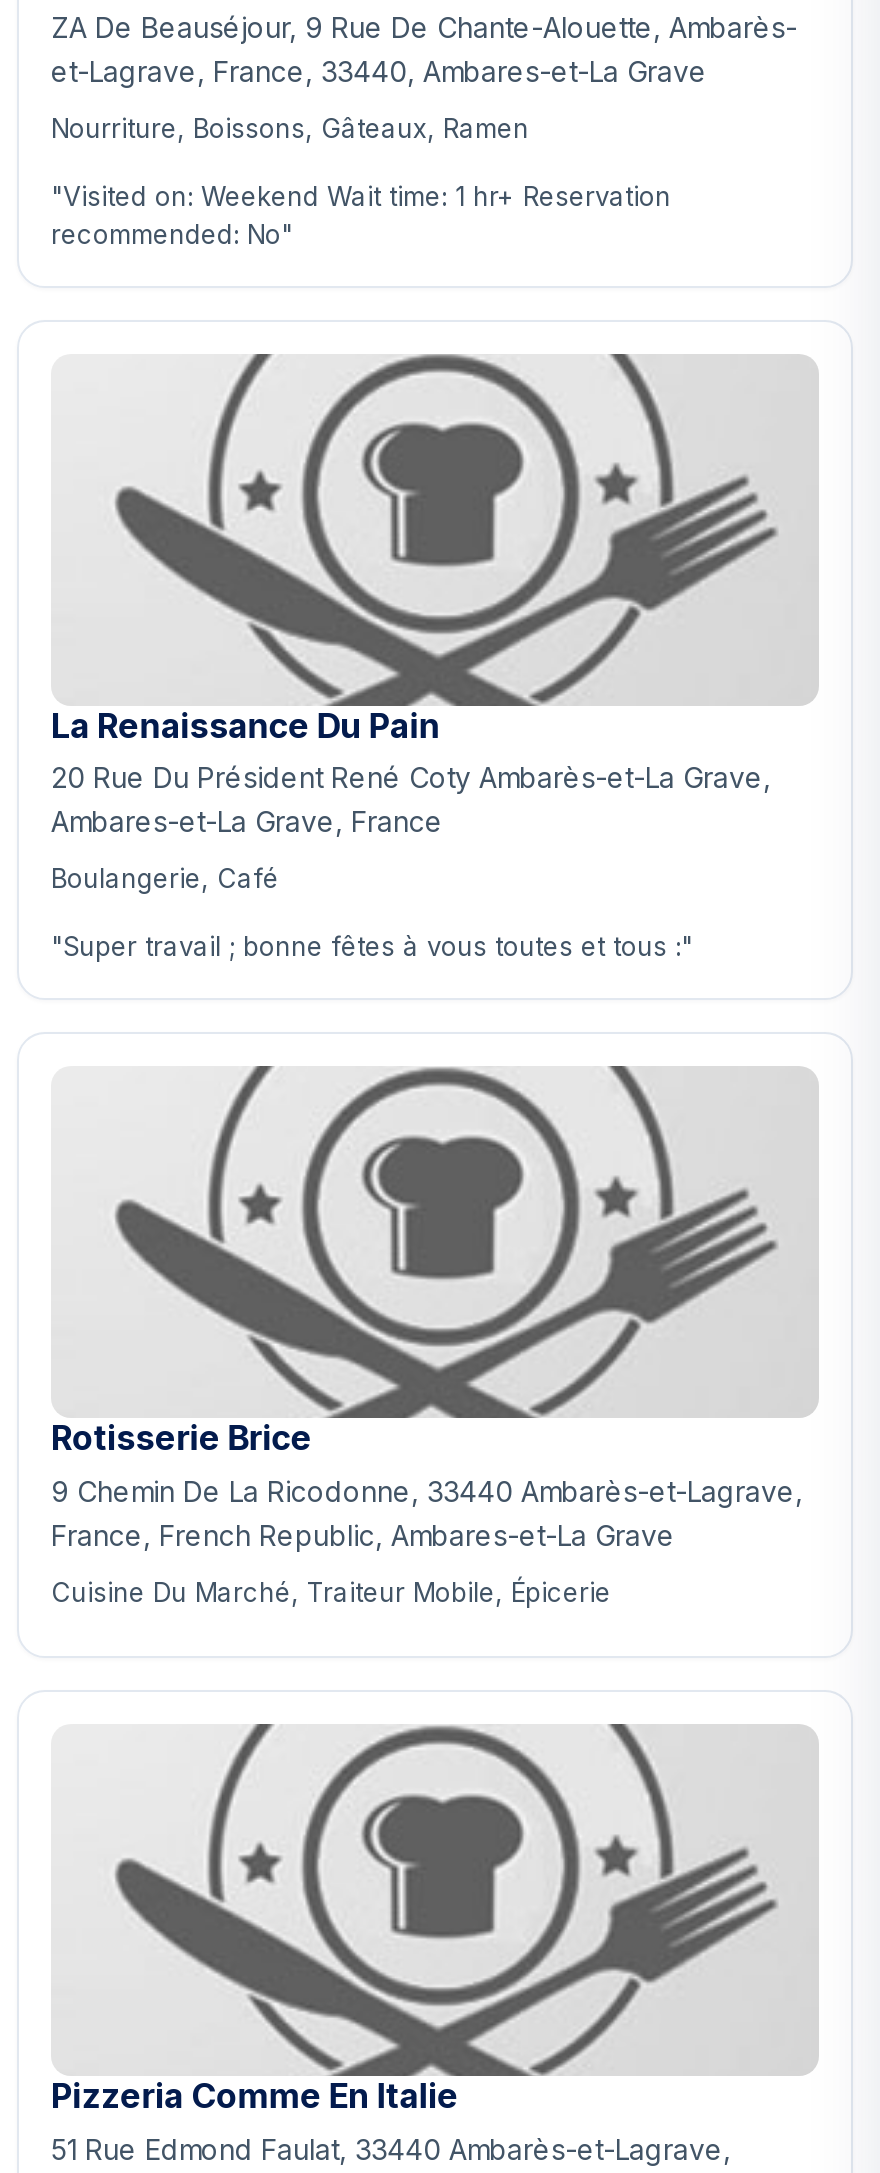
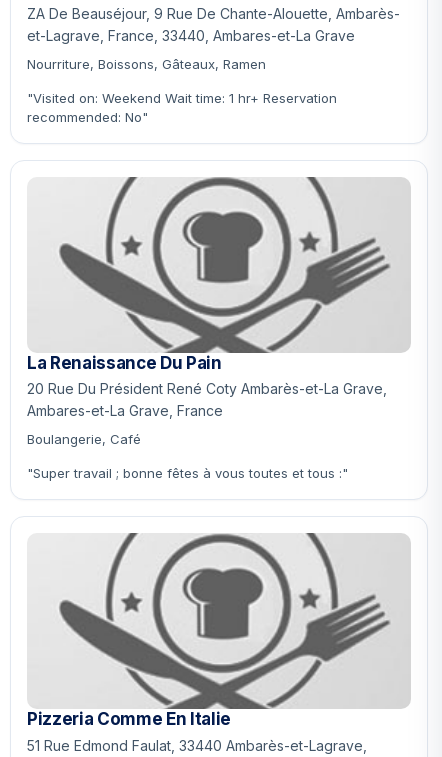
- Rotisserie Brice
- 9 Chemin De La Ricodonne, 33440 Ambarès-et-Lagrave,
- France, French Republic, Ambares-et-La Grave
- Cuisine Du Marché, Traiteur Mobile, Épicerie
